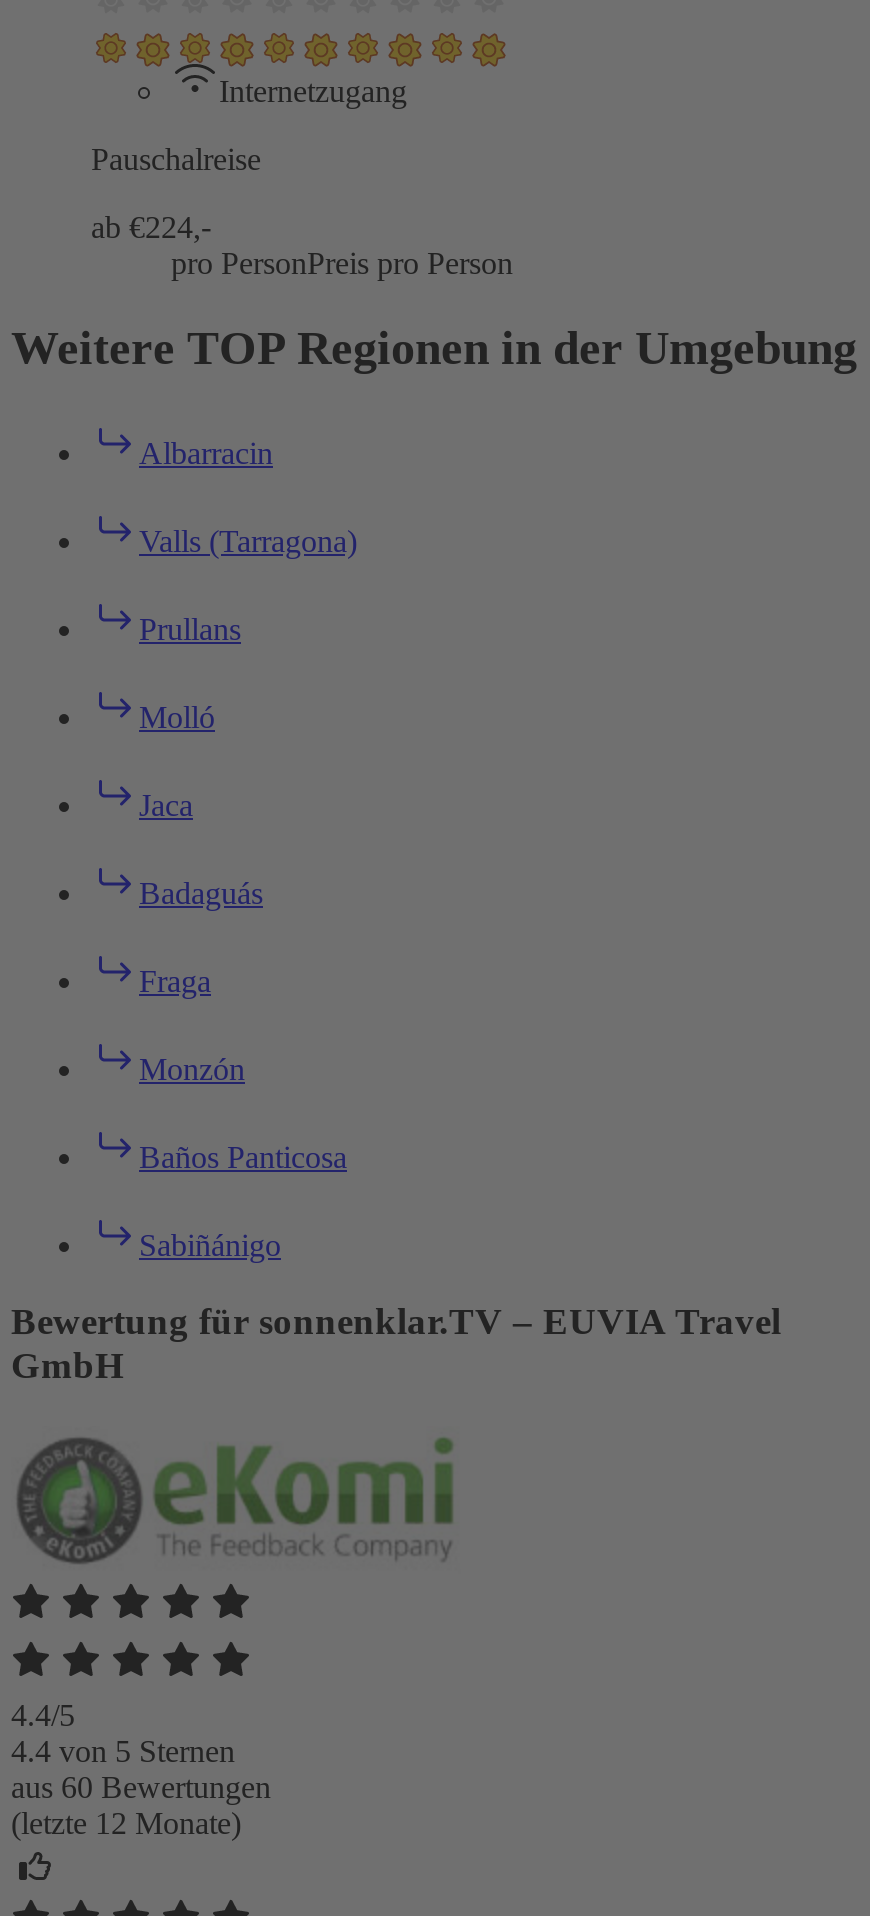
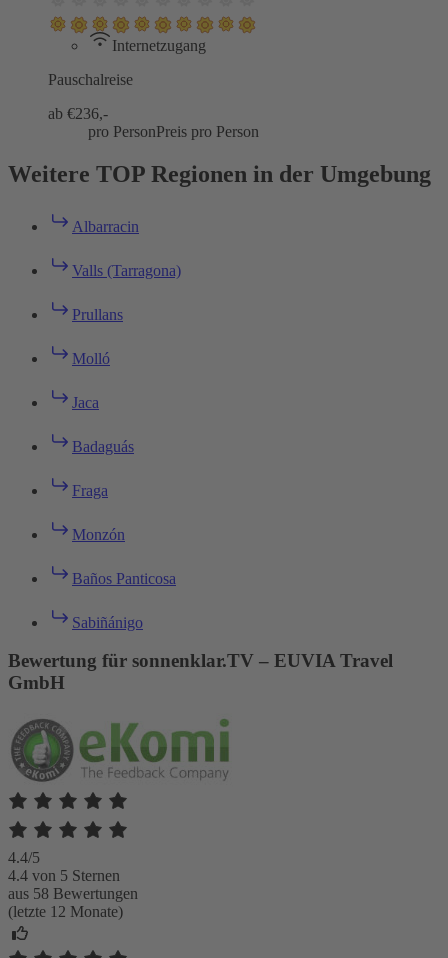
- ab €224,-
+ ab €236,-

- aus 60 Bewertungen
+ aus 58 Bewertungen
